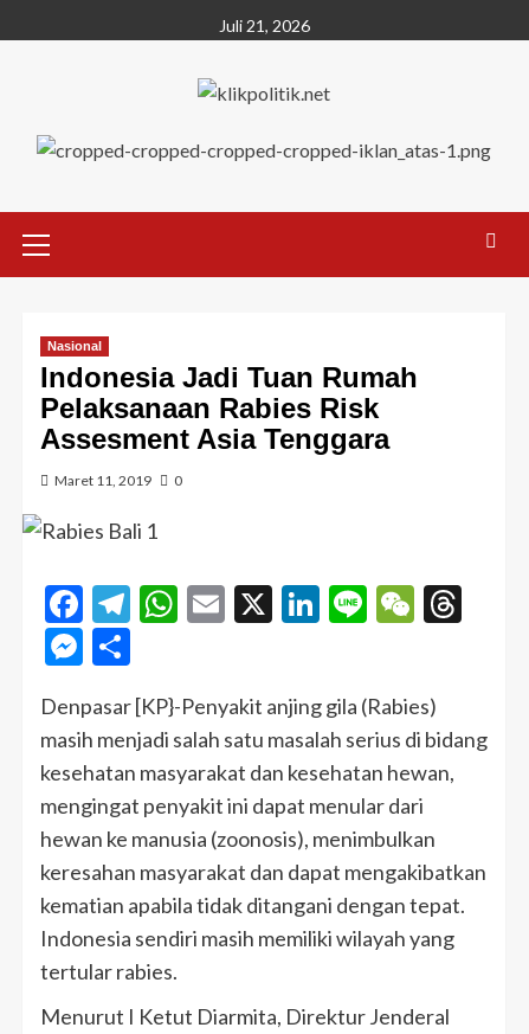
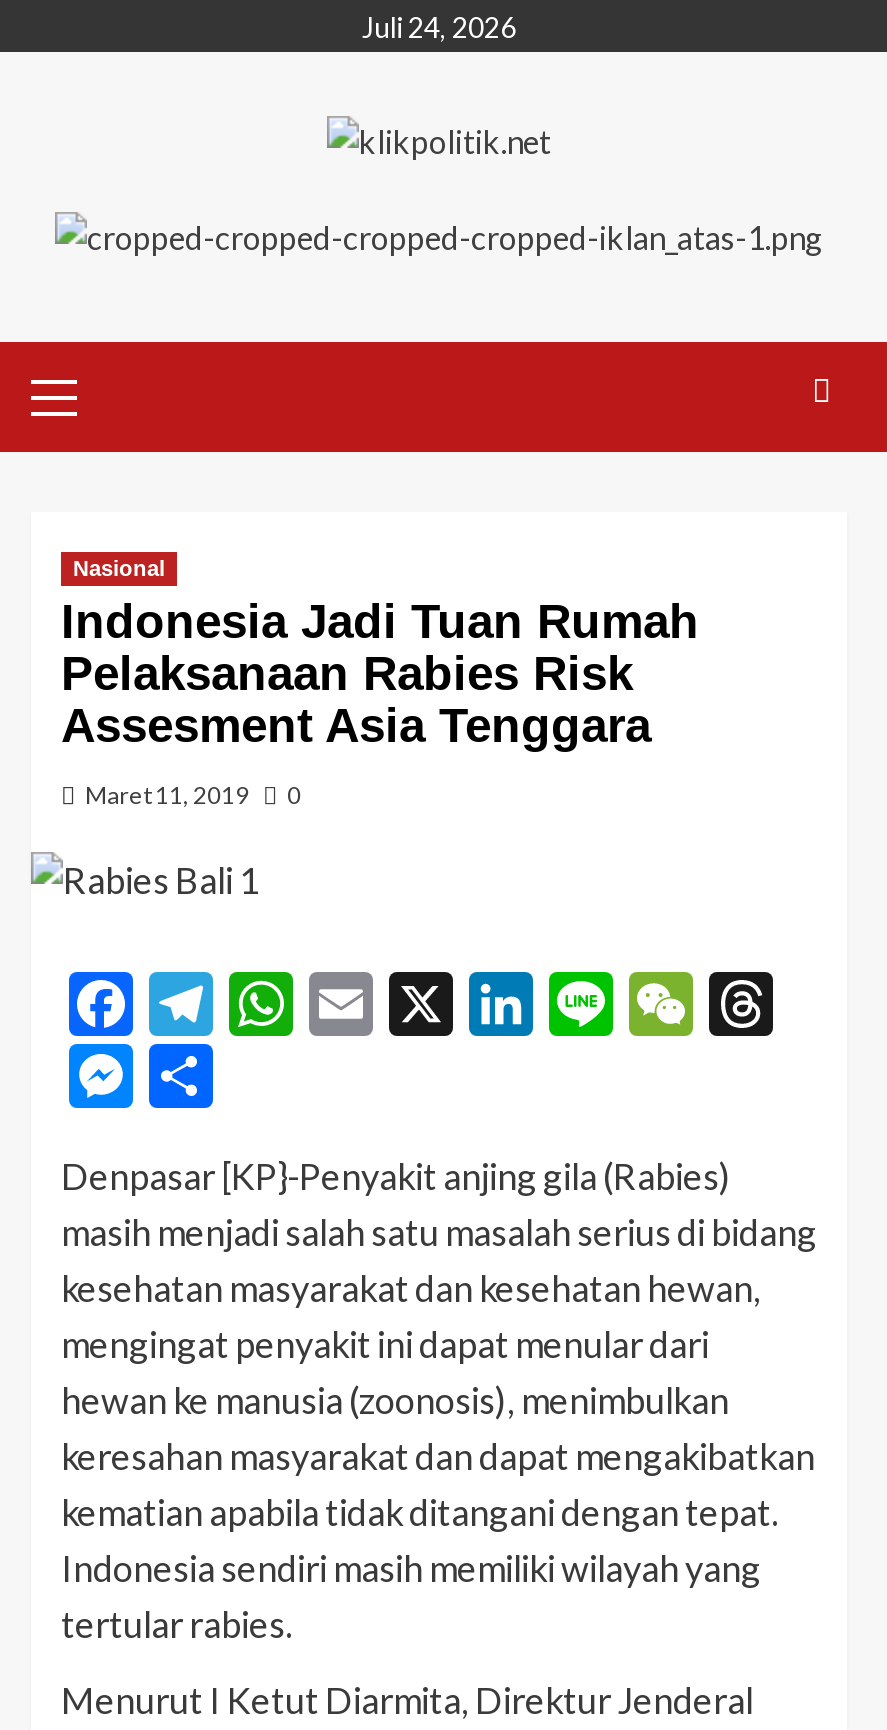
- Juli 21, 2026
+ Juli 24, 2026
